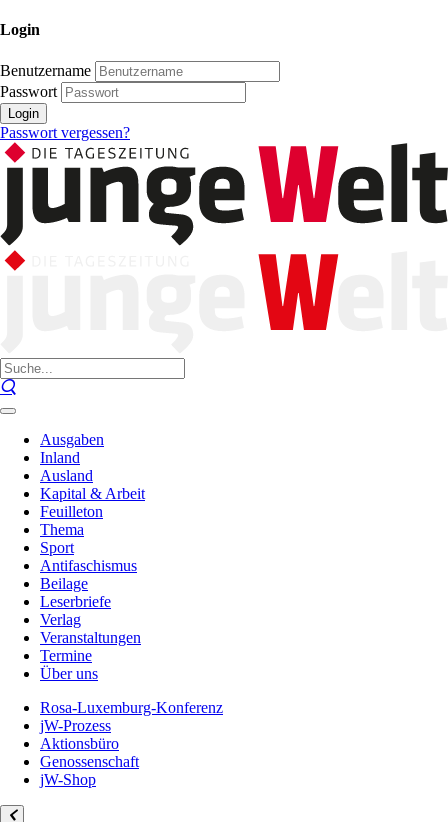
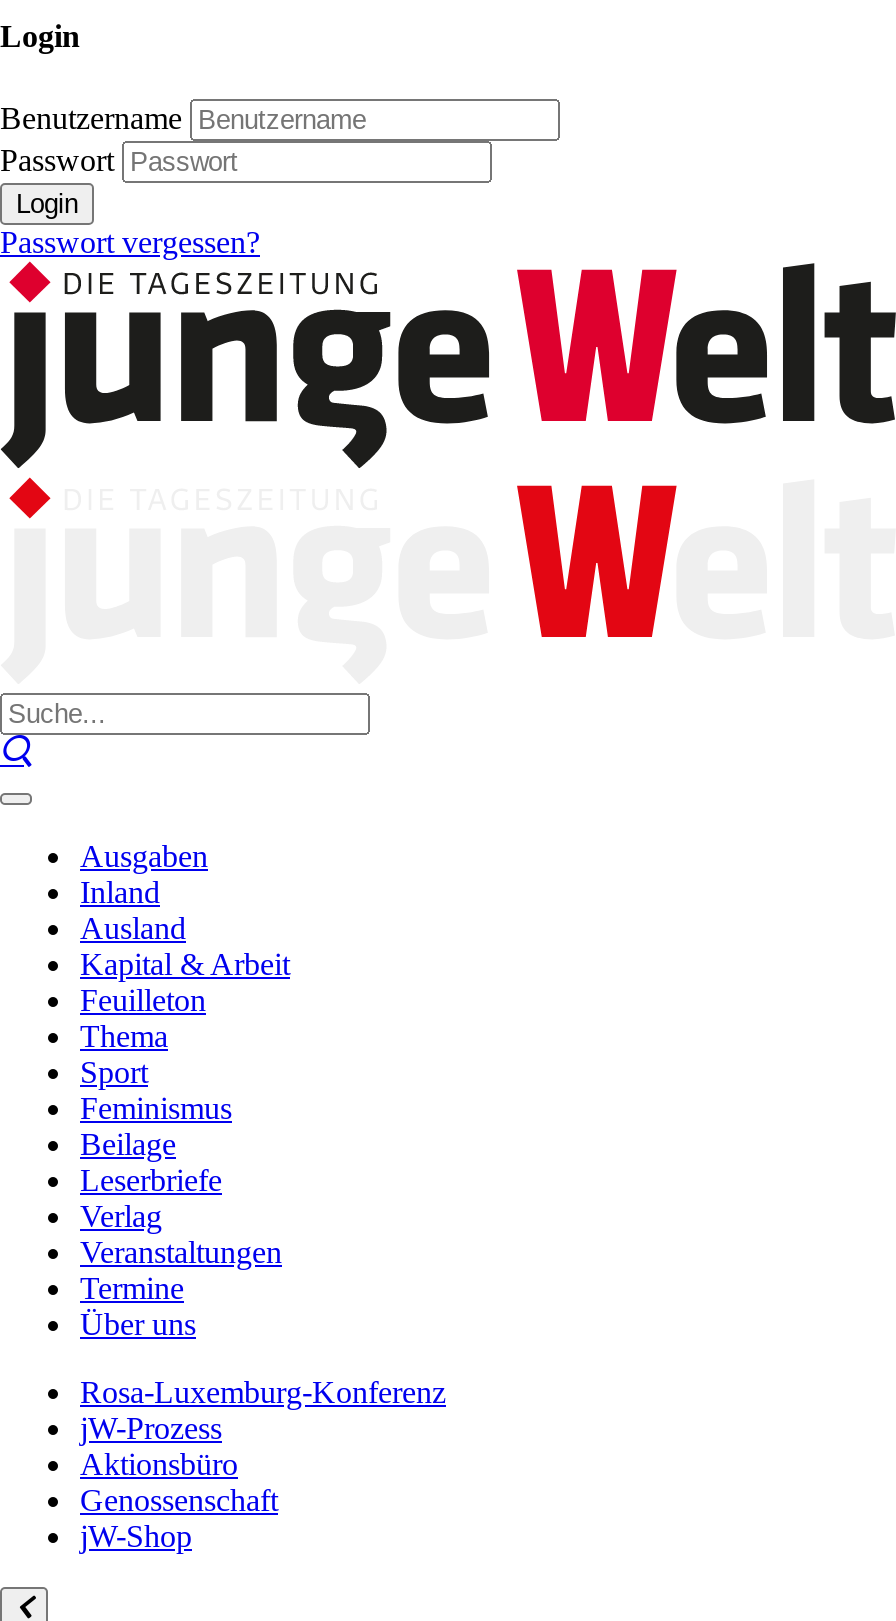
- Antifaschismus
+ Feminismus
